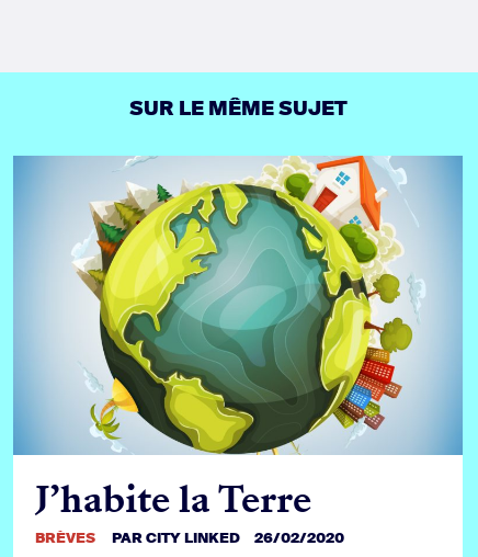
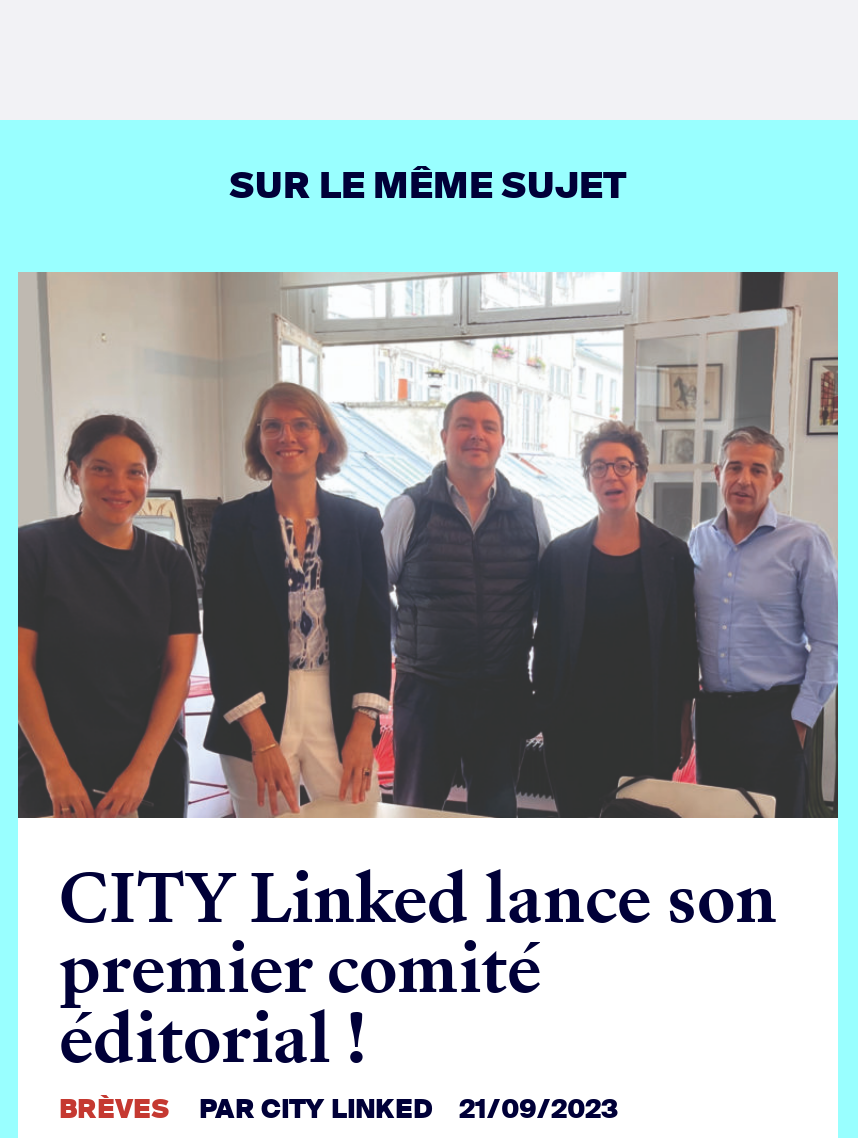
- [image]
- J’habite la Terre
+ [image]
+ CITY Linked lance son
+ premier comité
+ éditorial !

- BRÈVES PAR CITY LINKED 26/02/2020
+ BRÈVES PAR CITY LINKED 21/09/2023
